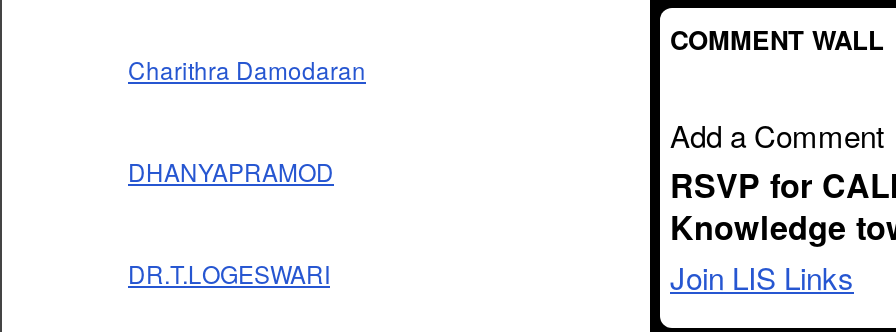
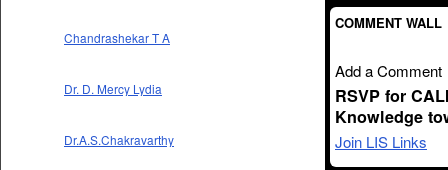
- Charithra Damodaran
+ Chandrashekar T A

- DHANYAPRAMOD
+ Dr. D. Mercy Lydia

- DR.T.LOGESWARI
+ Dr.A.S.Chakravarthy
